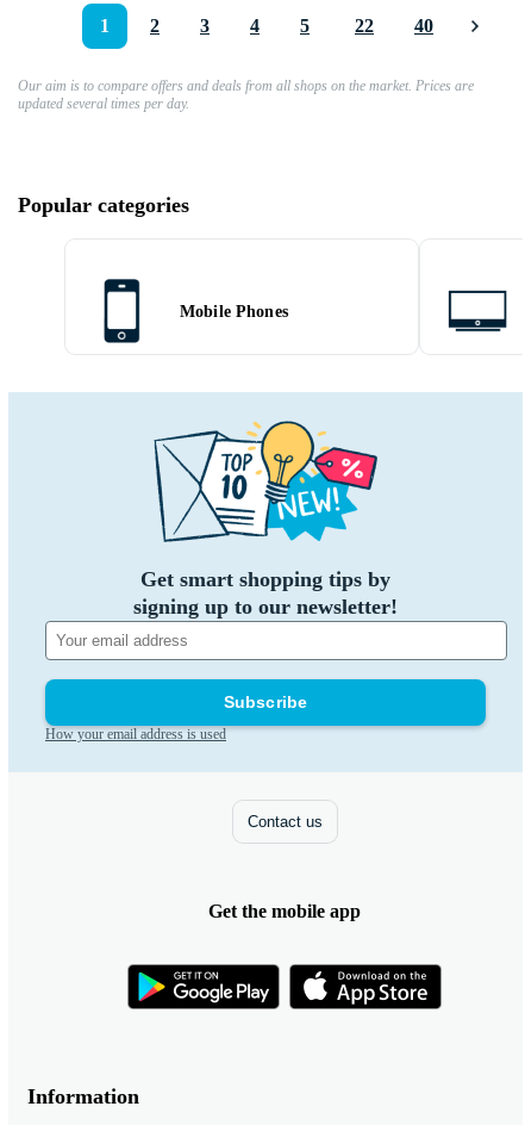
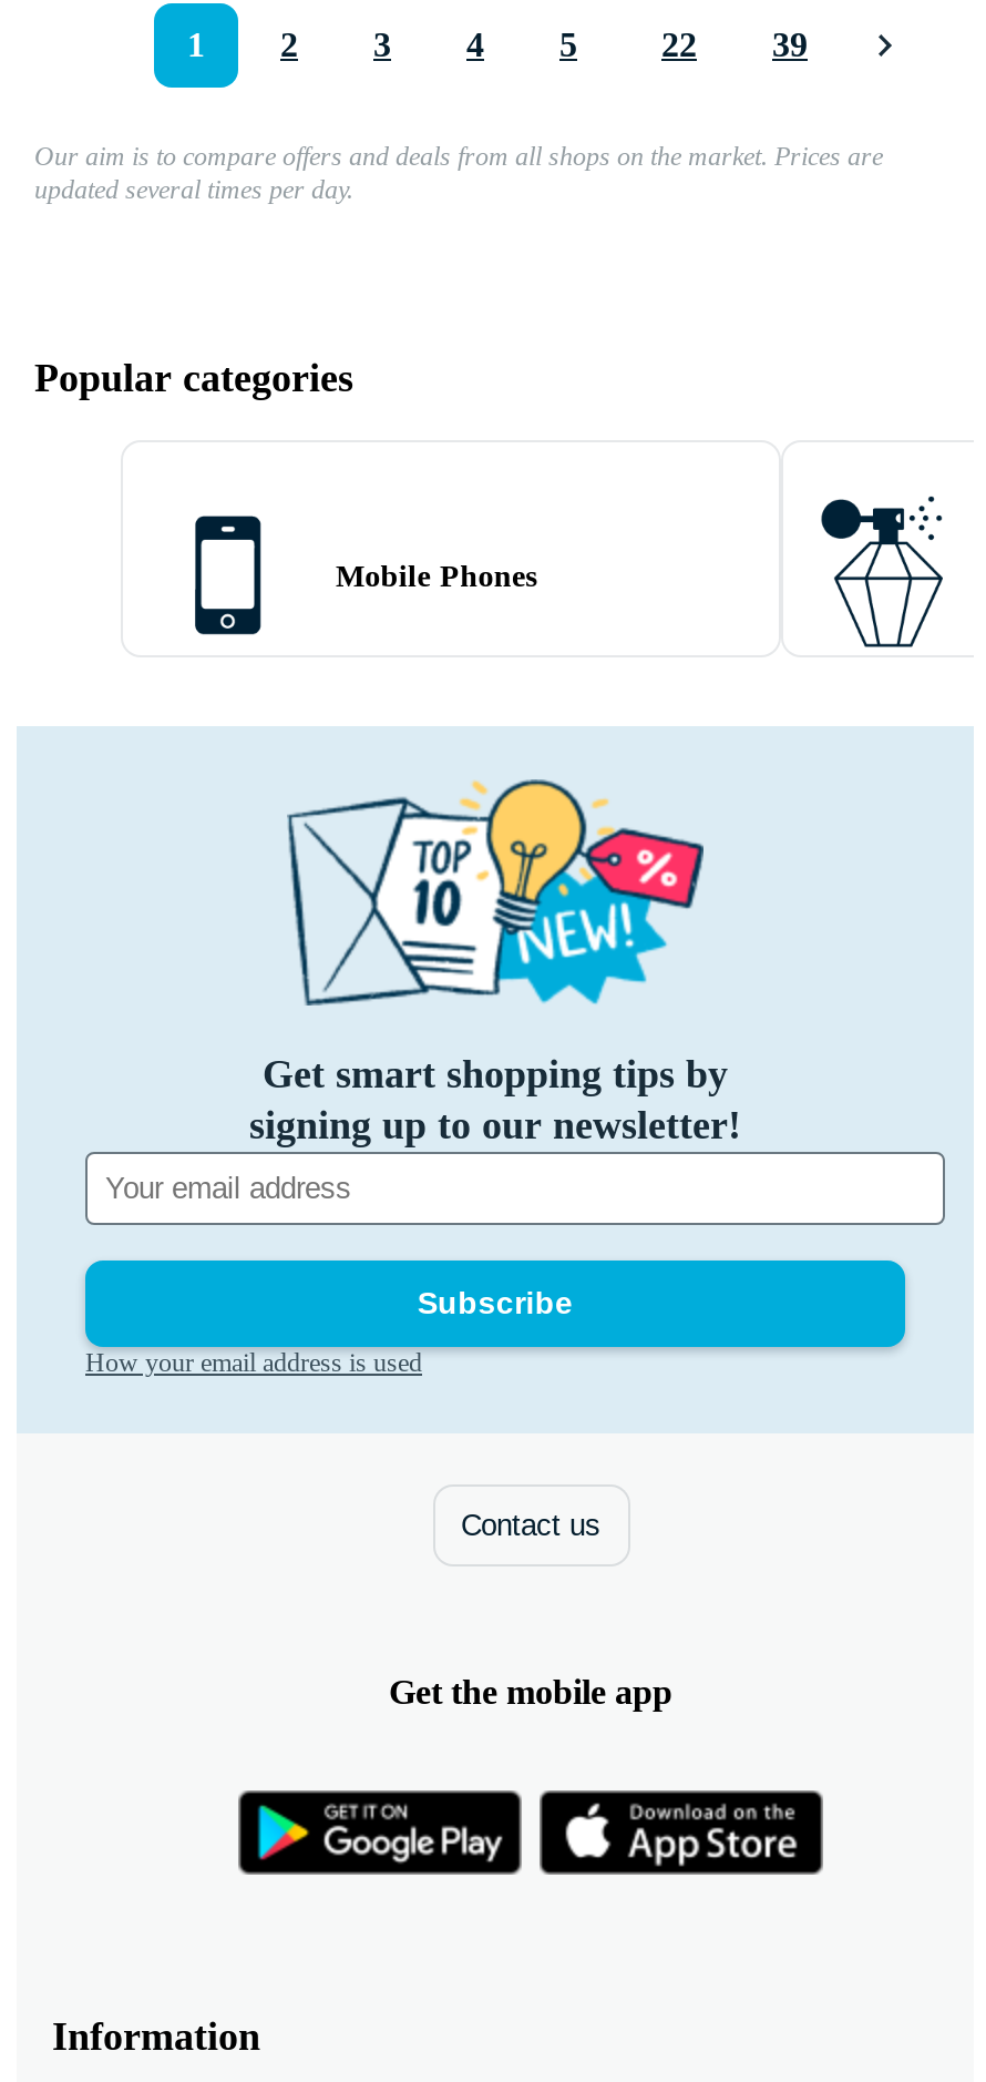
- 40
+ 39

- [image]
+ [image]
